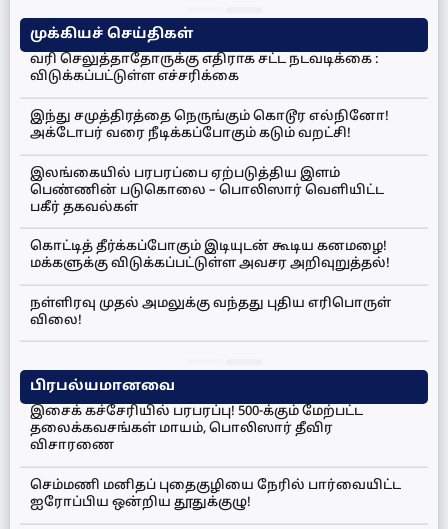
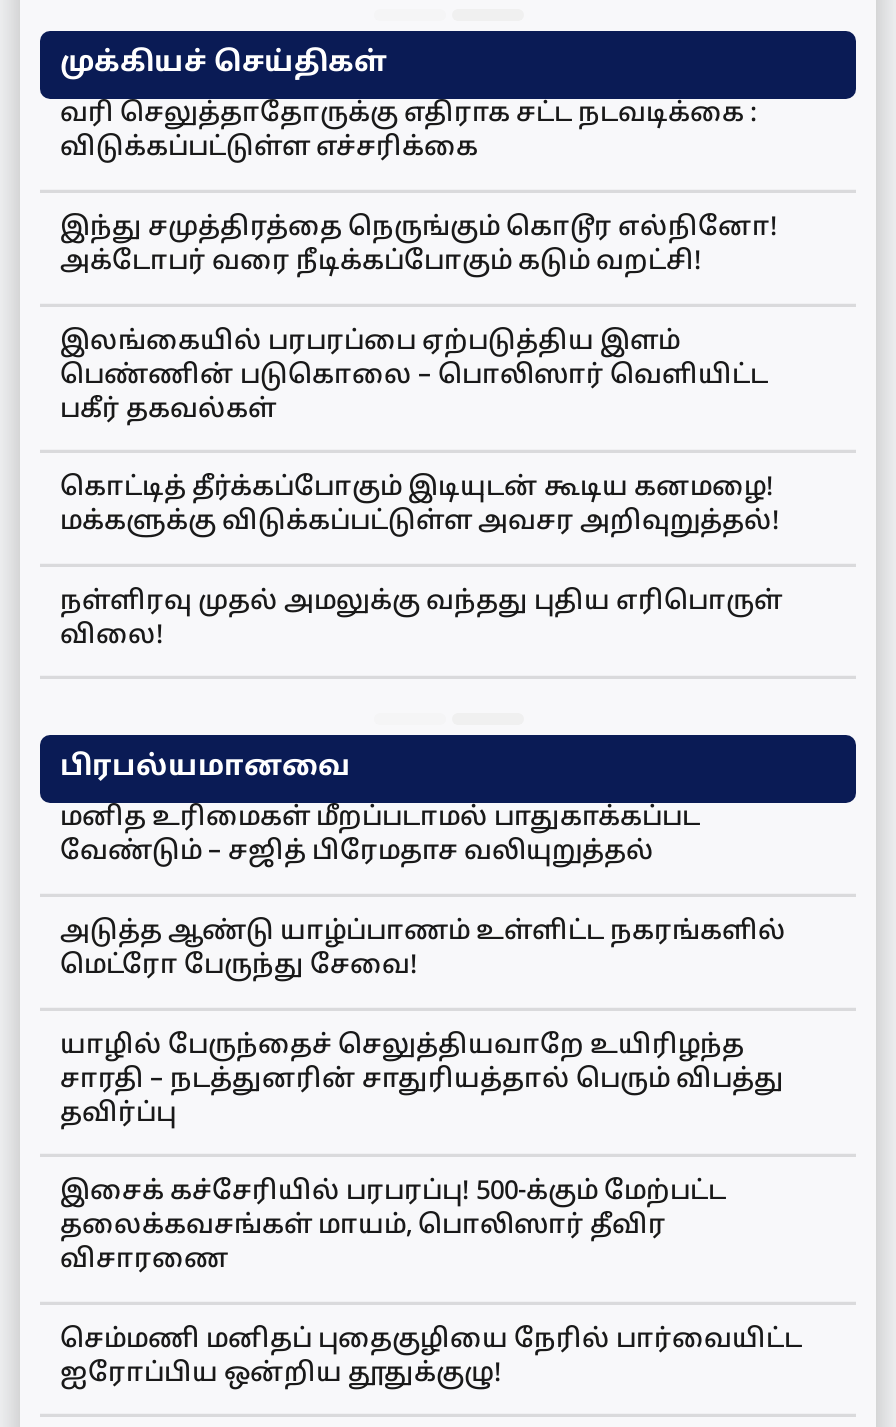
+ மனித உரிமைகள் மீறப்படாமல் பாதுகாக்கப்பட
+ வேண்டும் – சஜித் பிரேமதாச வலியுறுத்தல்
+ அடுத்த ஆண்டு யாழ்ப்பாணம் உள்ளிட்ட நகரங்களில்
+ மெட்ரோ பேருந்து சேவை!
+ யாழில் பேருந்தைச் செலுத்தியவாறே உயிரிழந்த
+ சாரதி – நடத்துனரின் சாதுரியத்தால் பெரும் விபத்து
+ தவிர்ப்பு
